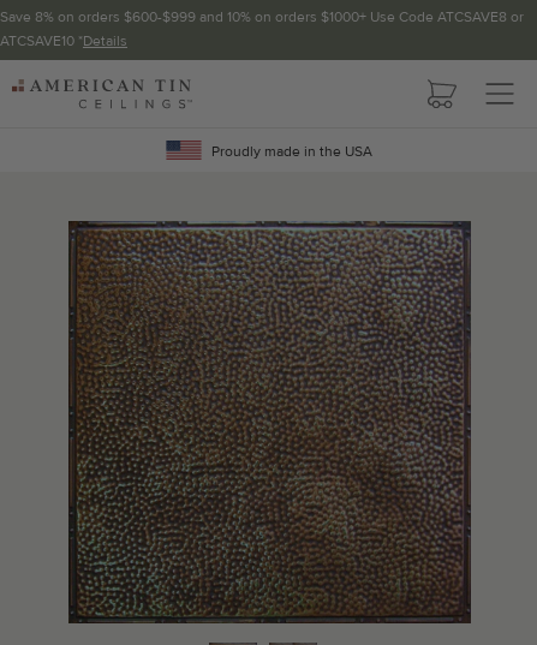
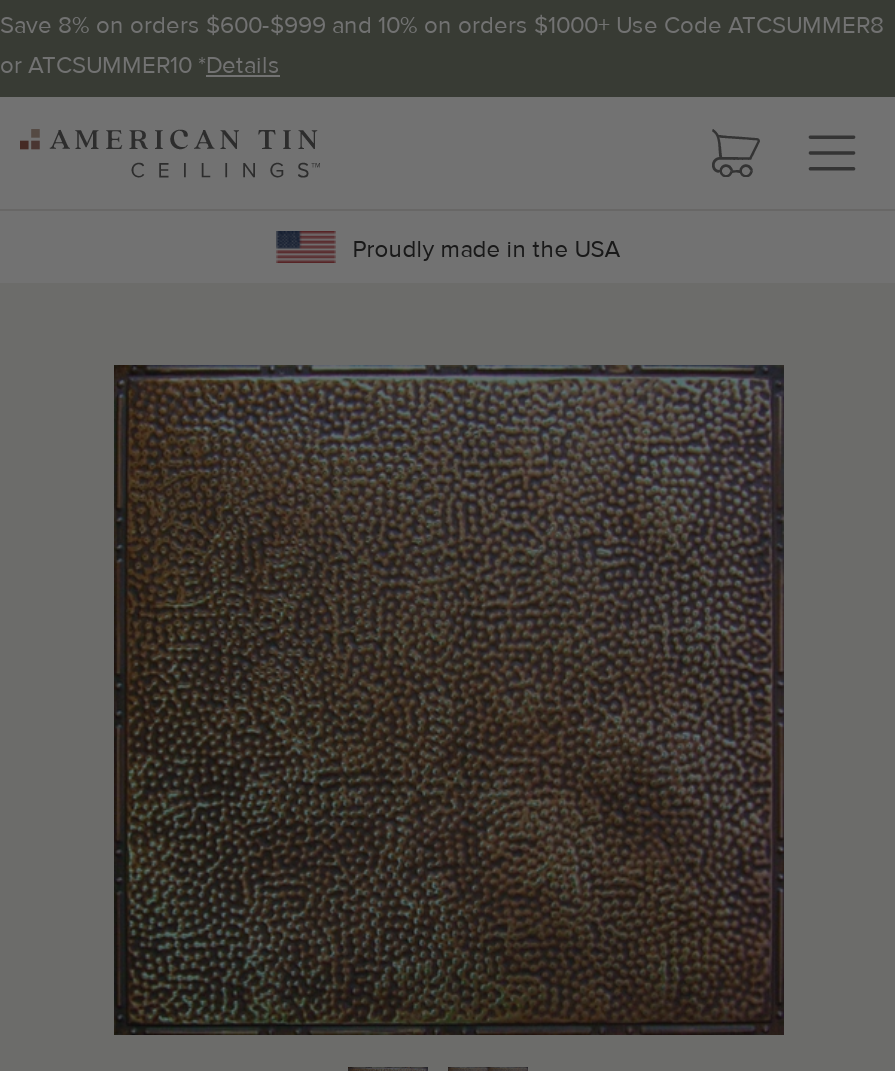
- Save 8% on orders $600-$999 and 10% on orders $1000+ Use Code ATCSAVE8 or
- ATCSAVE10 *Details
+ Save 8% on orders $600-$999 and 10% on orders $1000+ Use Code ATCSUMMER8
+ or ATCSUMMER10 *Details
